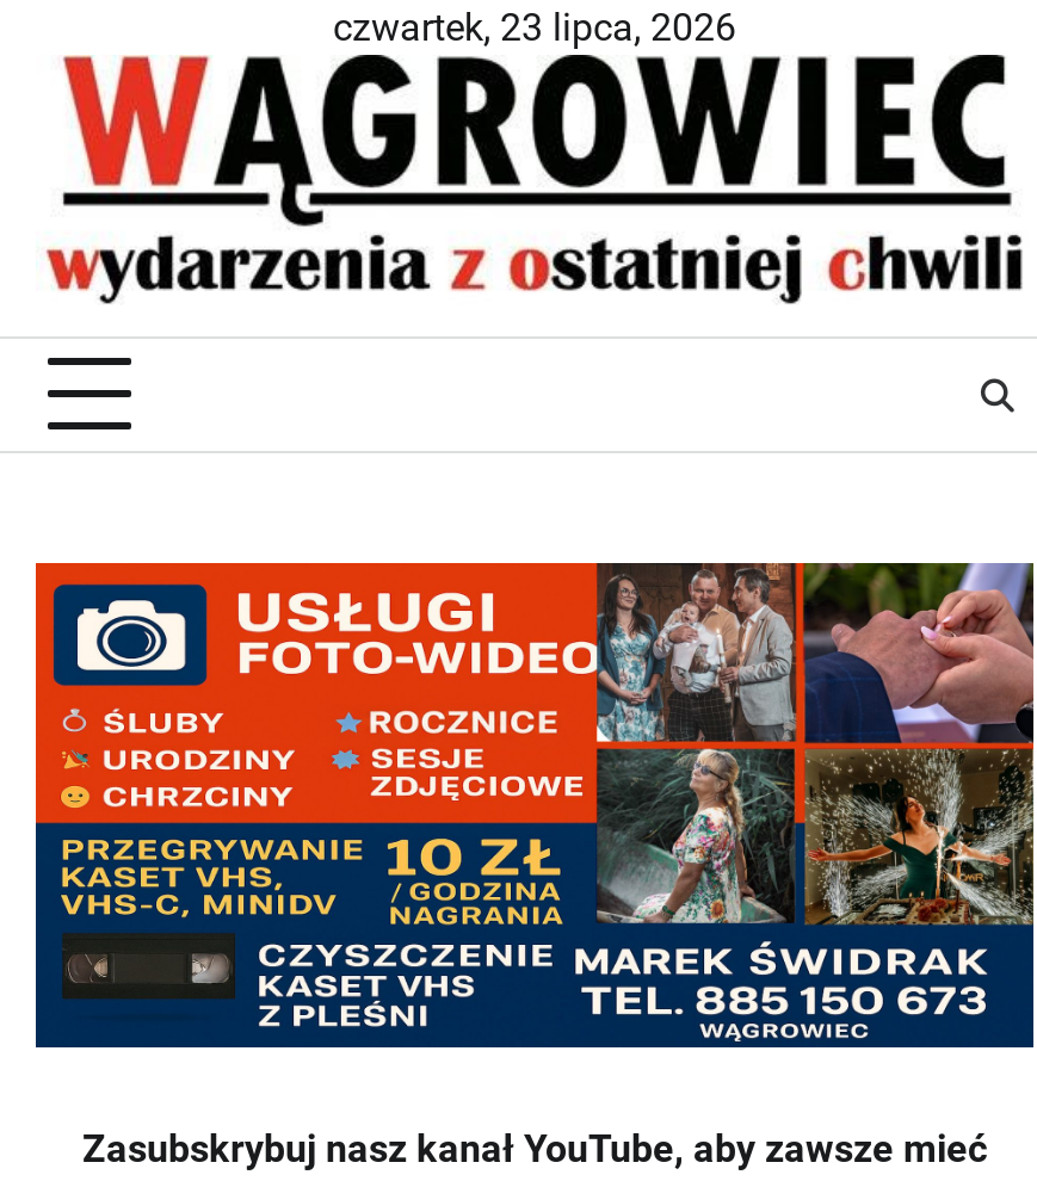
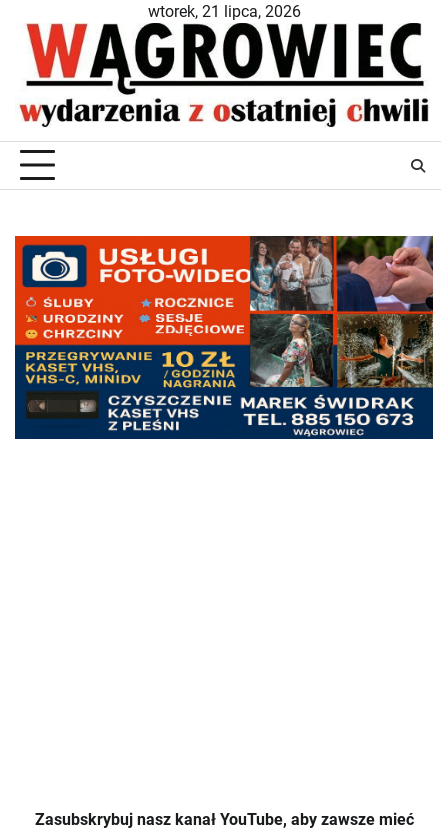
- czwartek, 23 lipca, 2026
+ wtorek, 21 lipca, 2026
